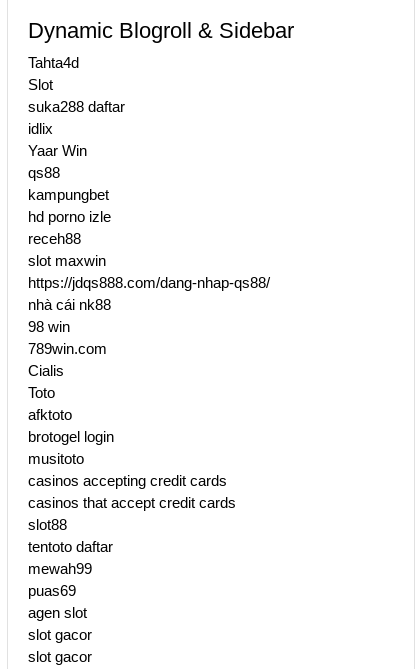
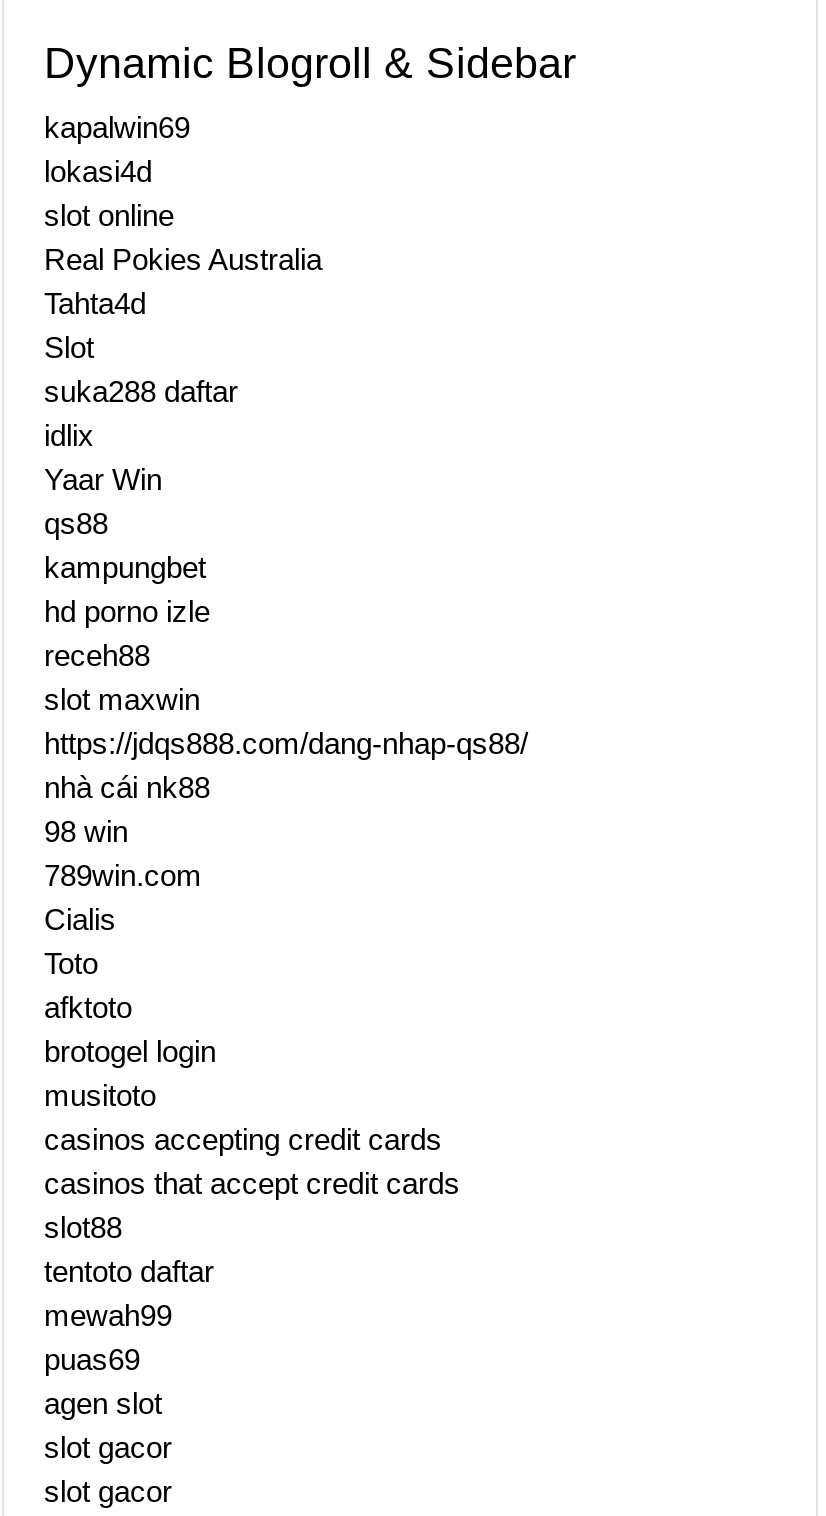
+ kapalwin69
+ lokasi4d
+ slot online
+ Real Pokies Australia
